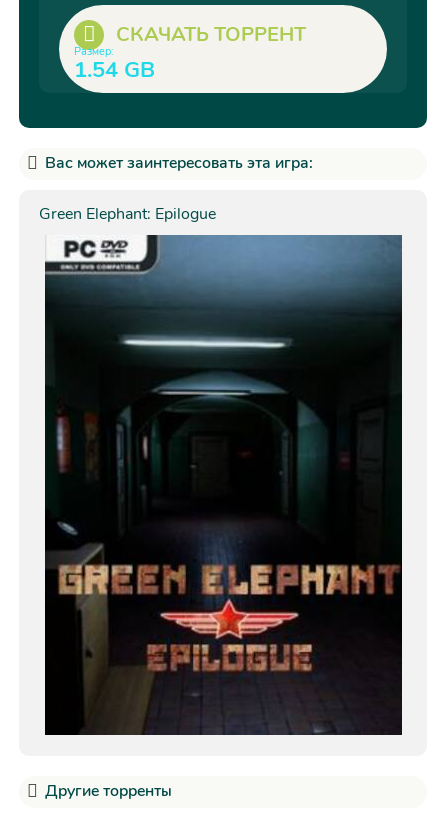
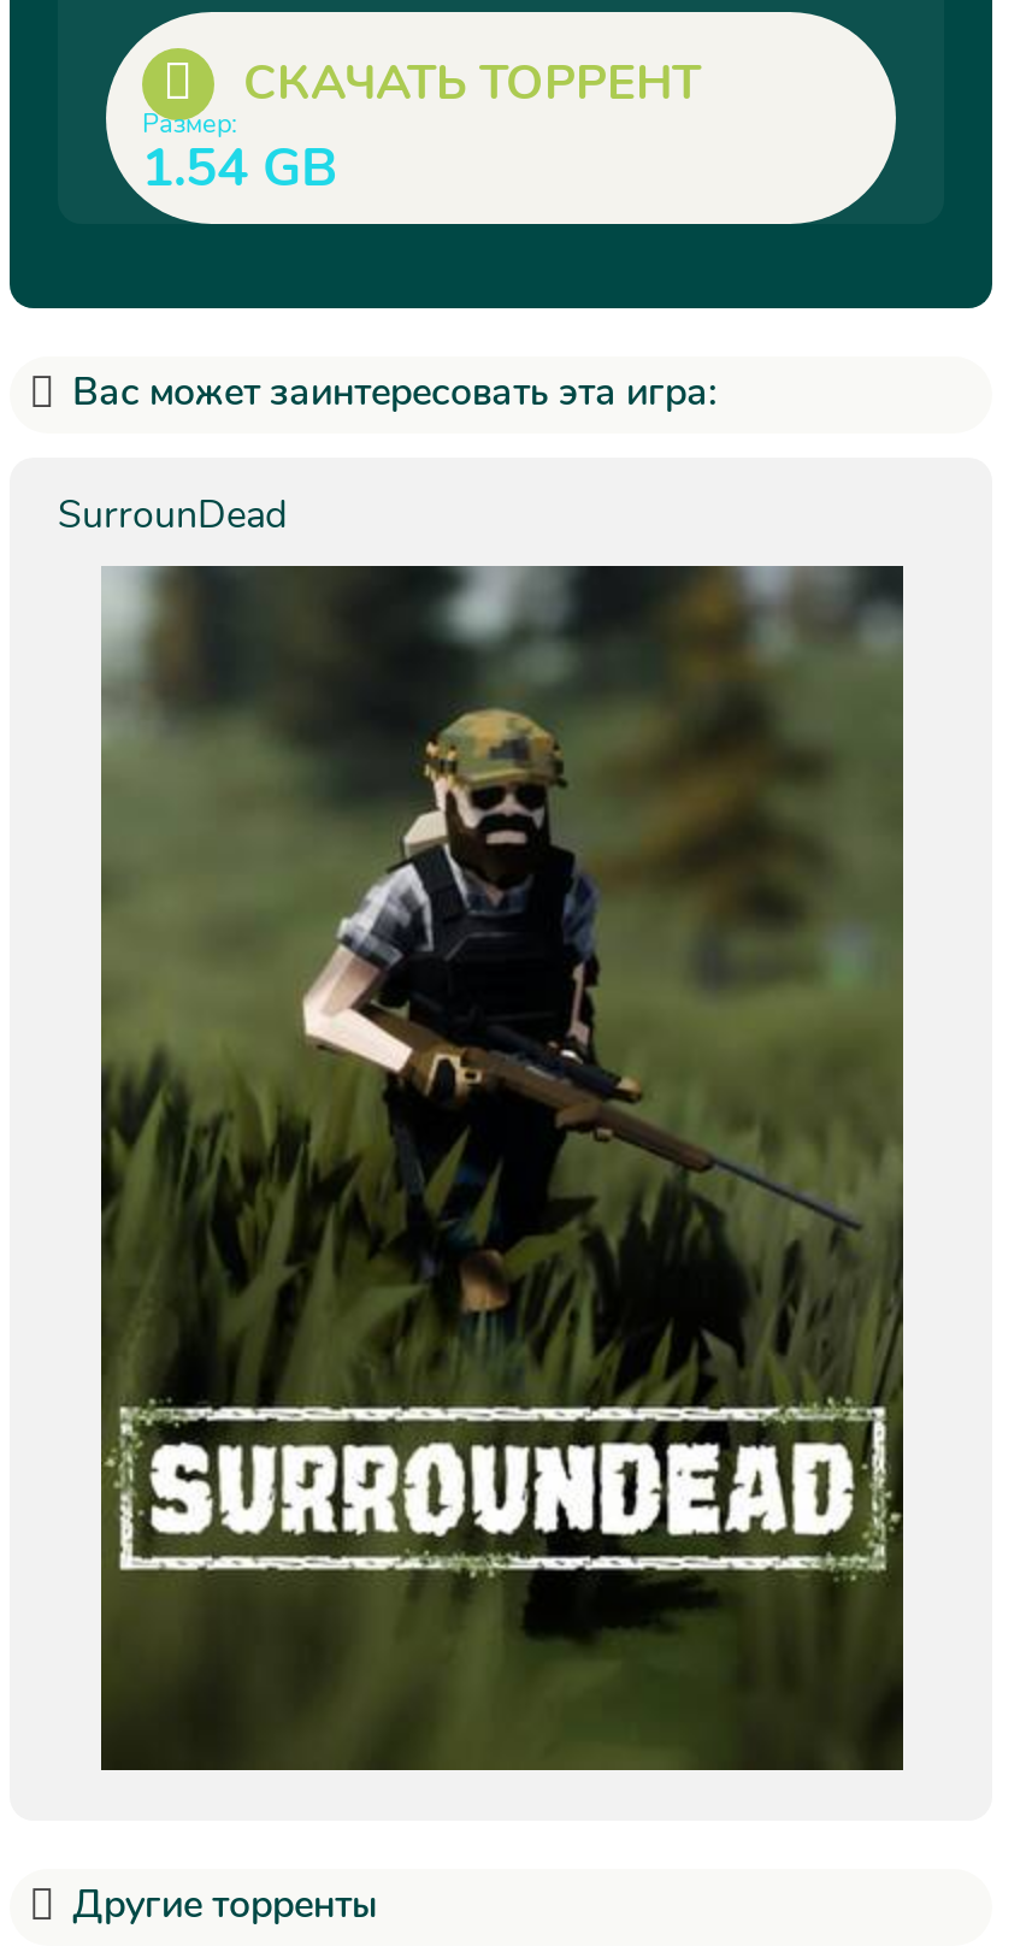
- Green Elephant: Epilogue
+ SurrounDead

- [image]
+ [image]
